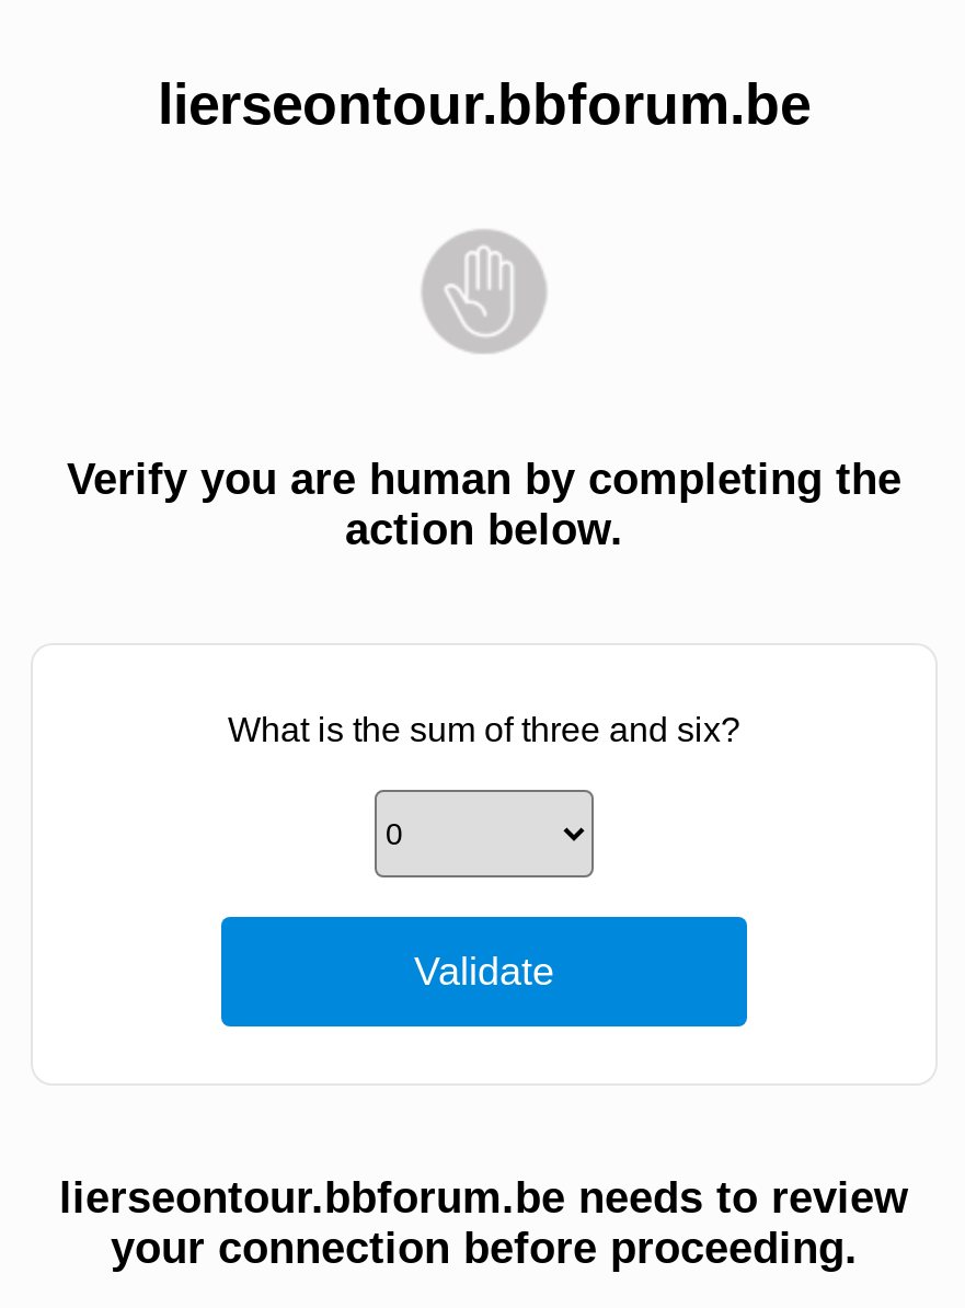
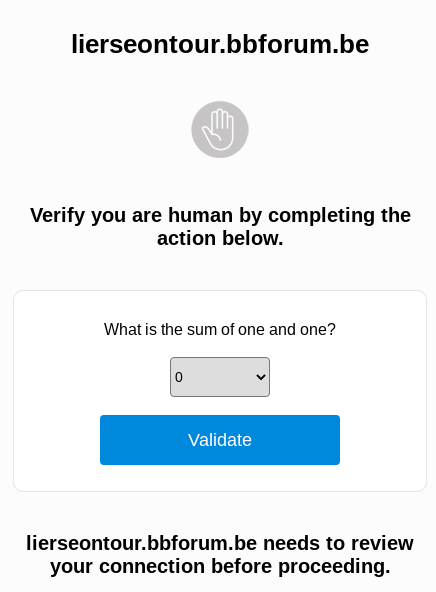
- What is the sum of three and six?
+ What is the sum of one and one?
